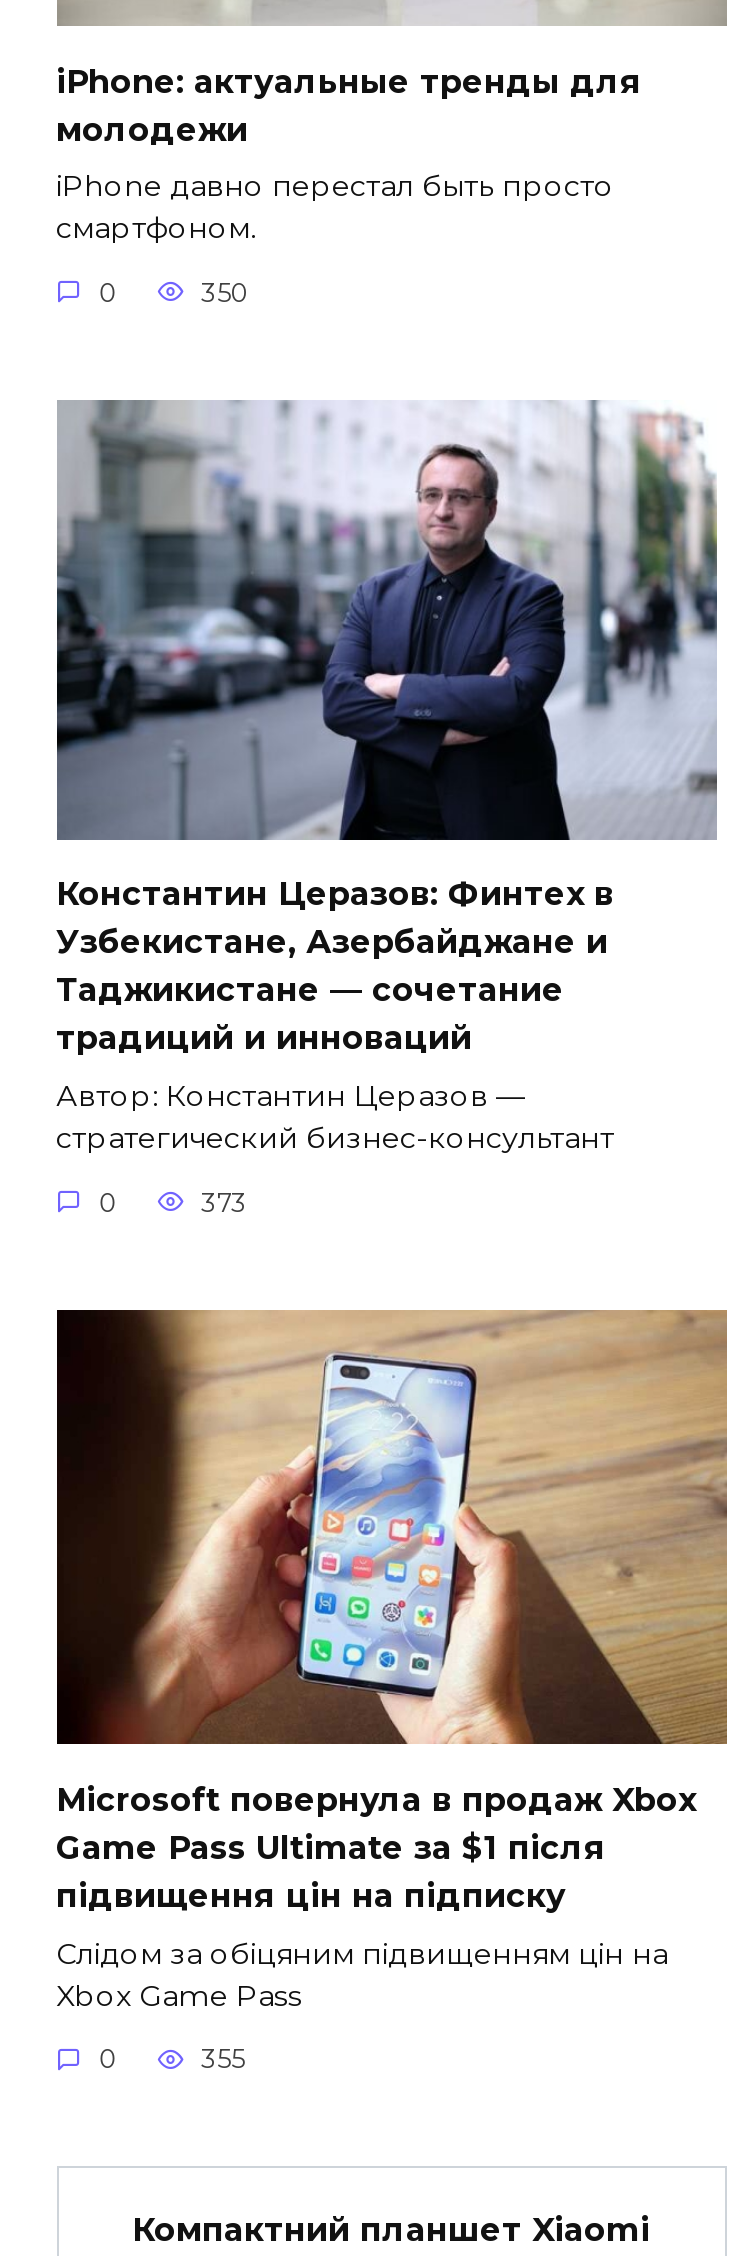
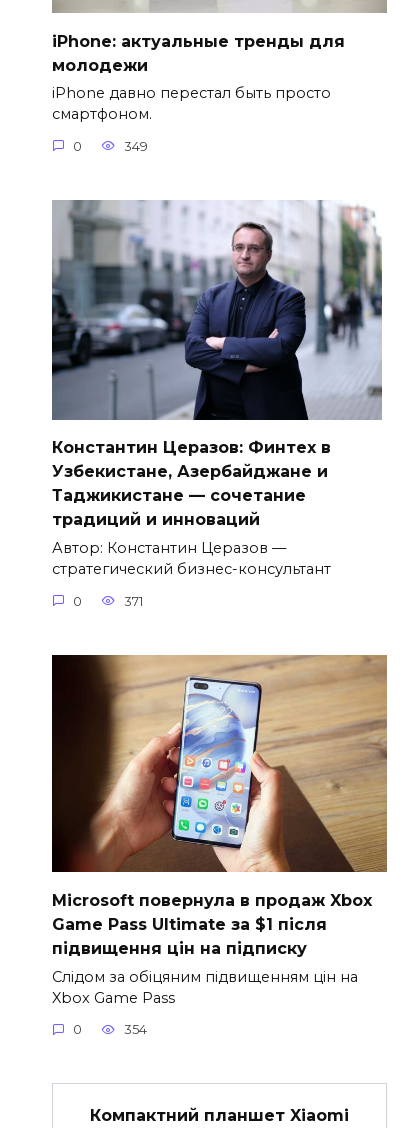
- 350
+ 349

- 373
+ 371

- 355
+ 354
